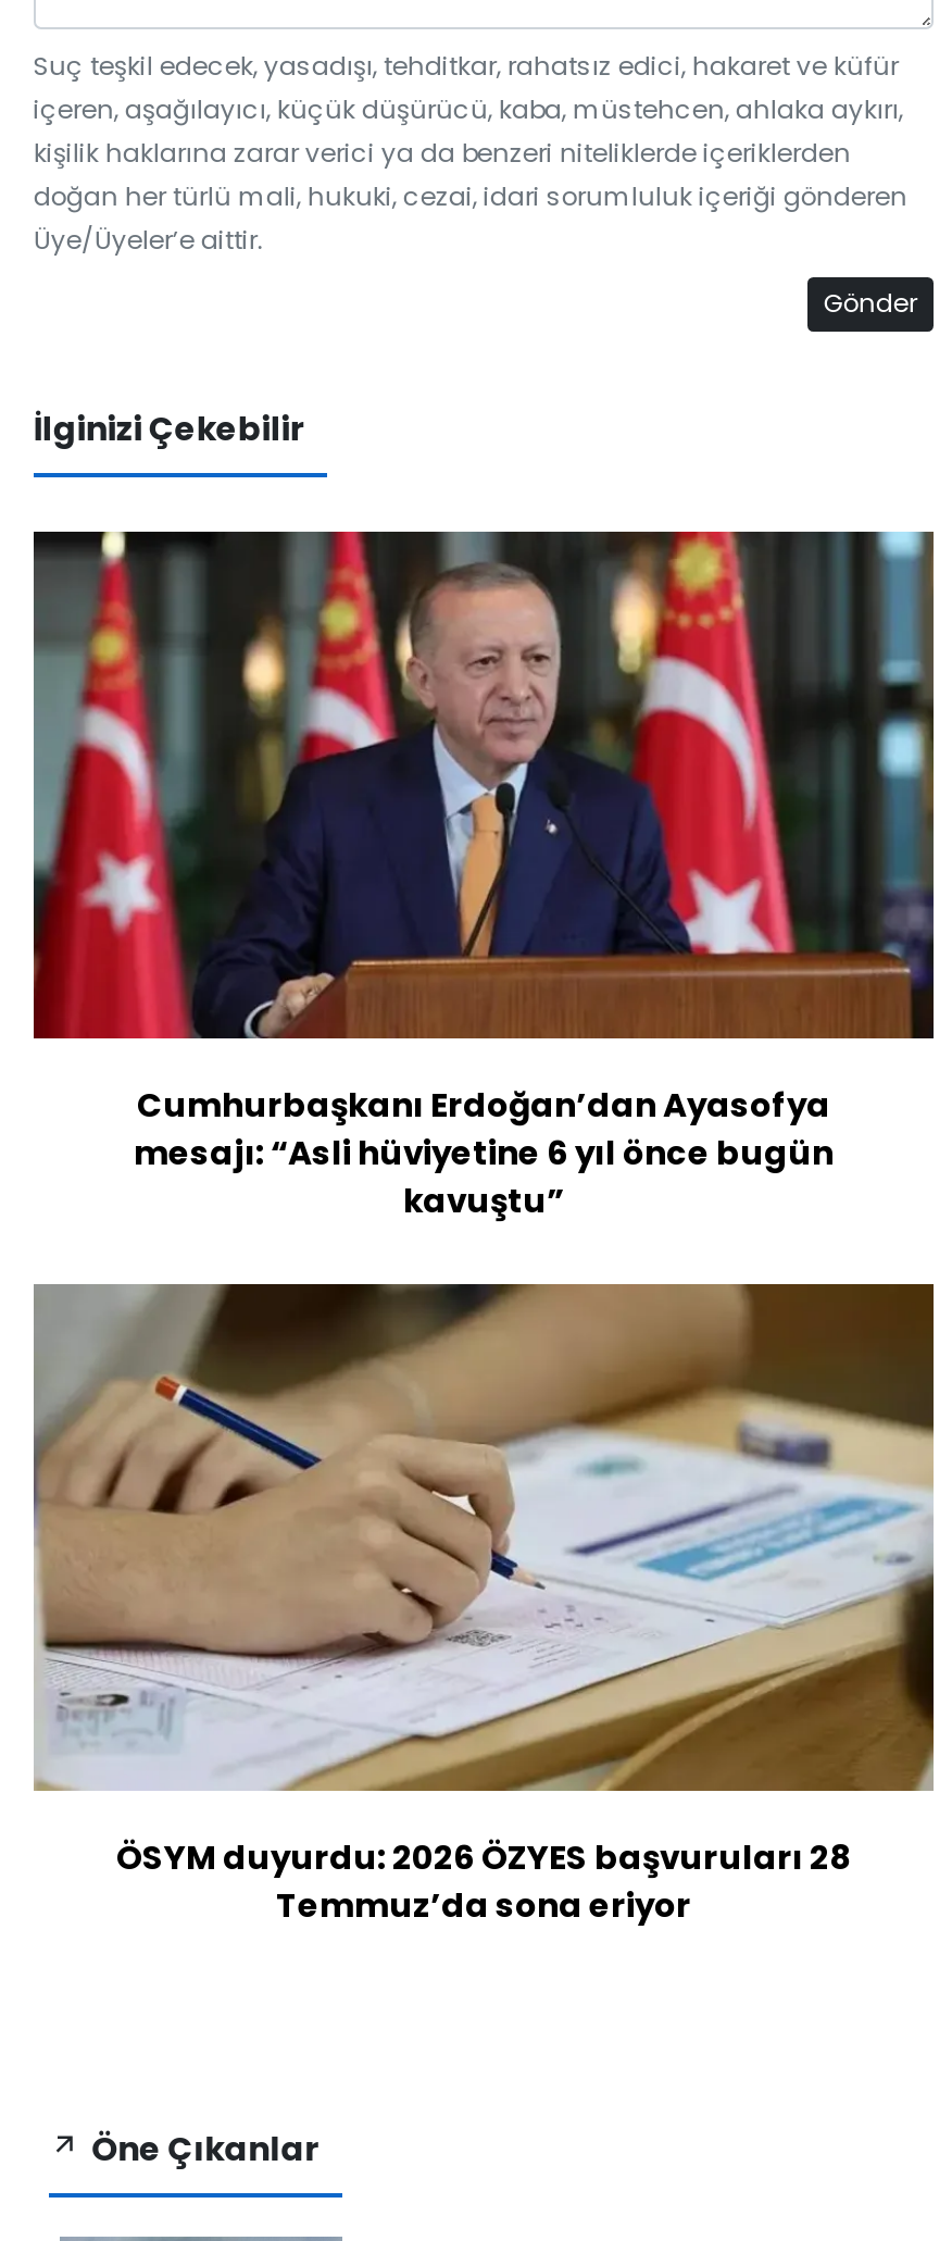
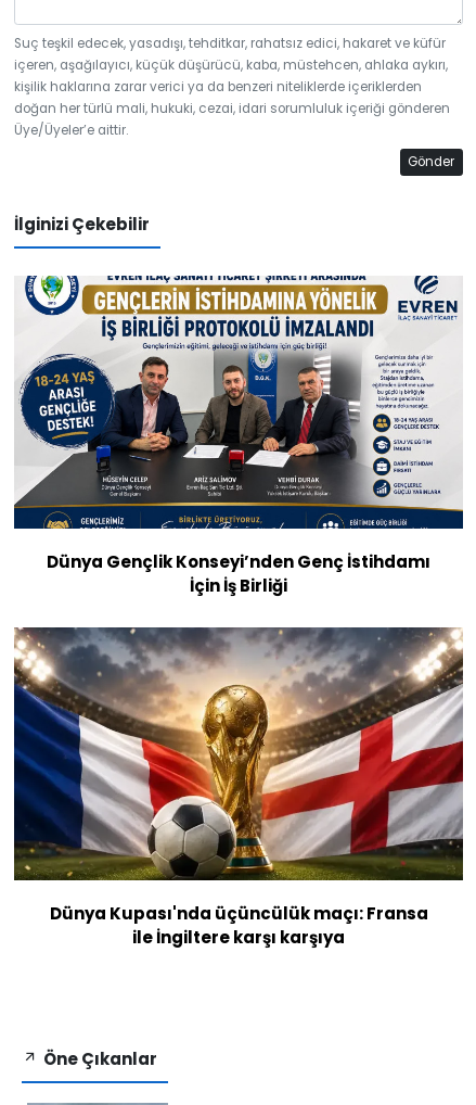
- [image]
- Cumhurbaşkanı Erdoğan’dan Ayasofya
- mesajı: “Asli hüviyetine 6 yıl önce bugün
- kavuştu”
+ [image]
+ Dünya Gençlik Konseyi’nden Genç İstihdamı
+ İçin İş Birliği

- [image]
- ÖSYM duyurdu: 2026 ÖZYES başvuruları 28
- Temmuz’da sona eriyor
+ [image]
+ Dünya Kupası'nda üçüncülük maçı: Fransa
+ ile İngiltere karşı karşıya
